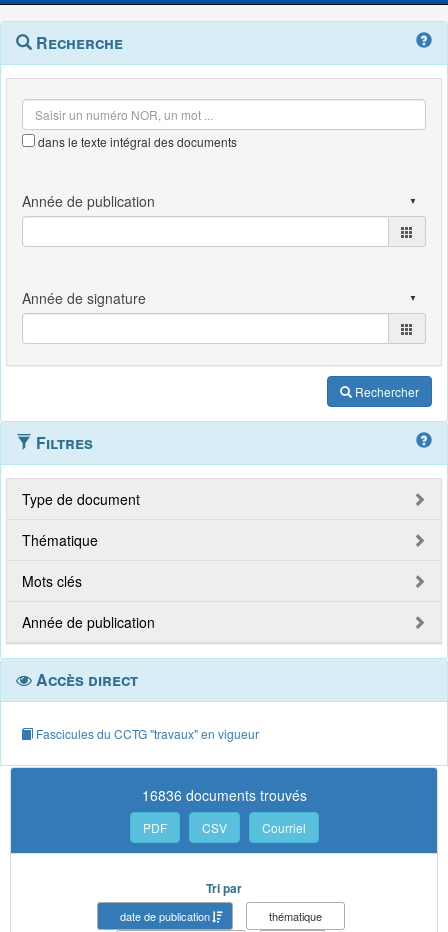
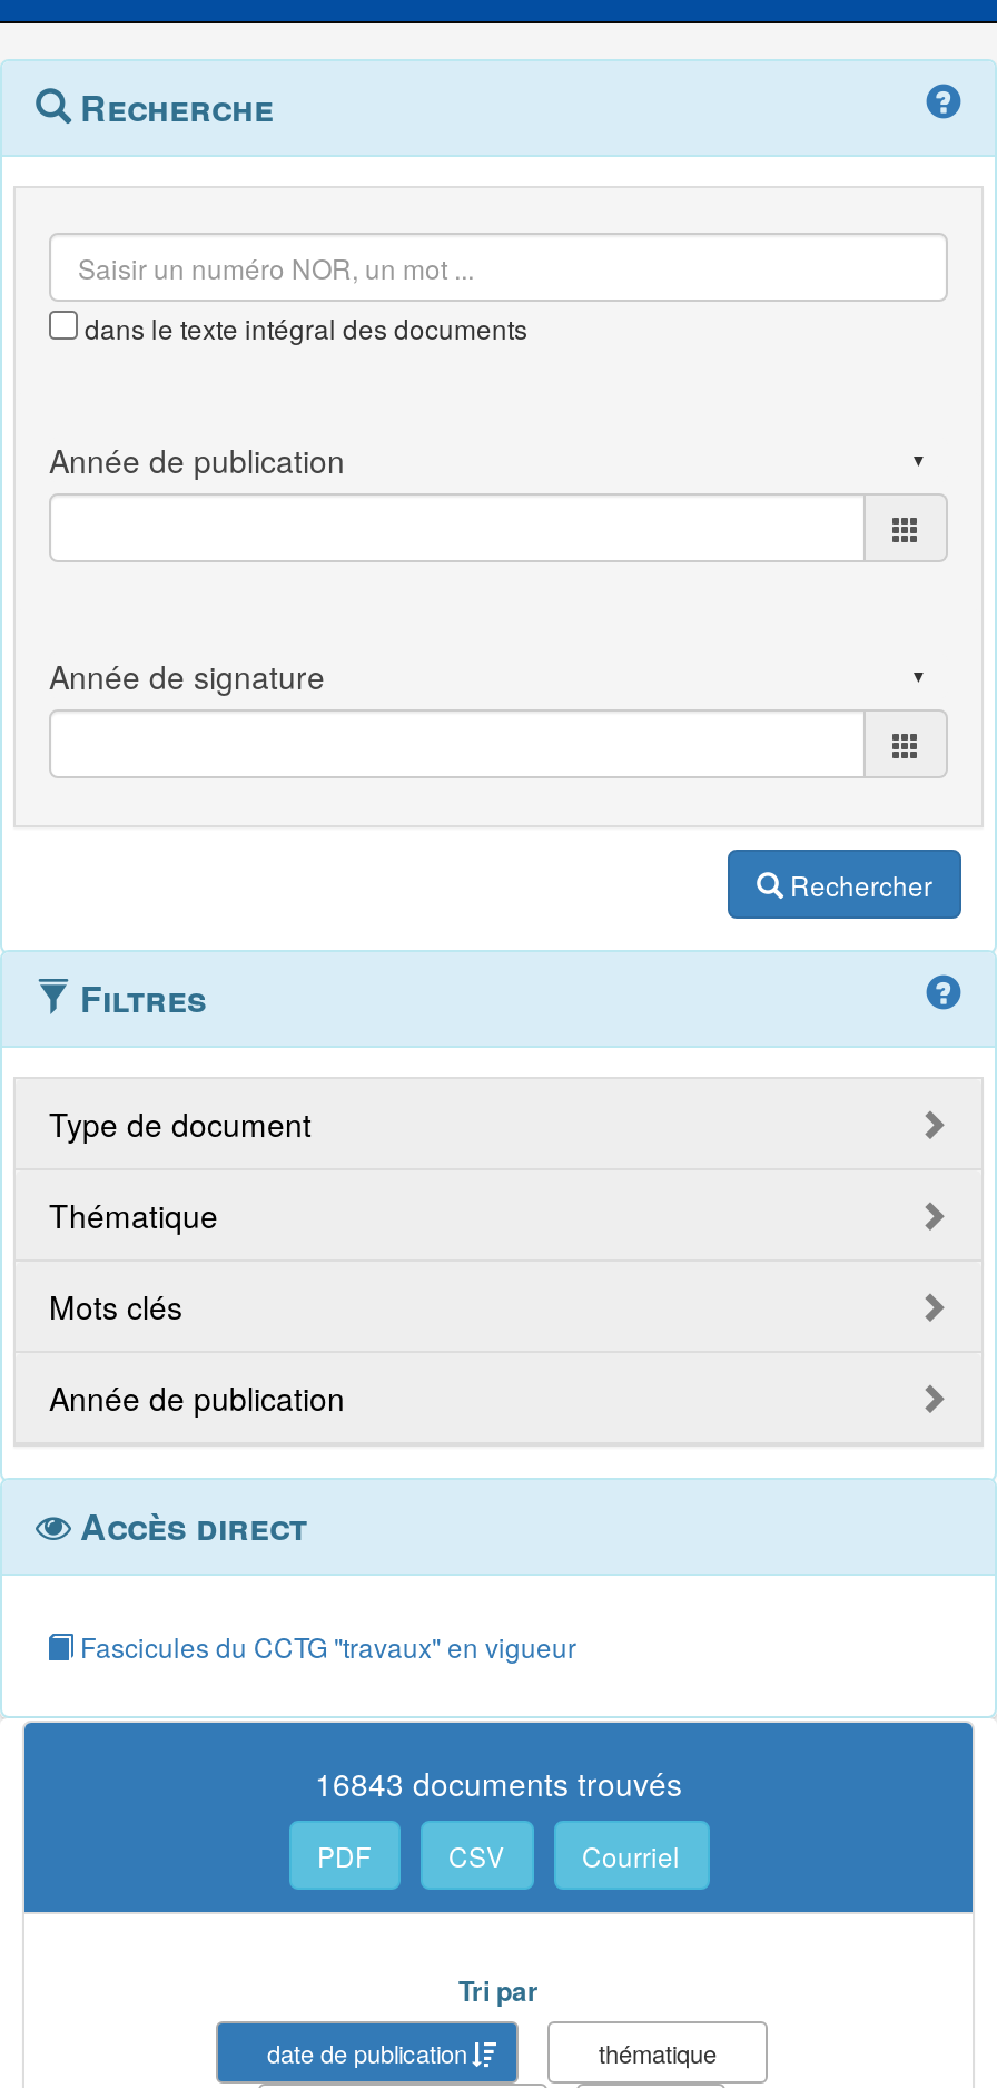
- 16836 documents trouvés
+ 16843 documents trouvés
